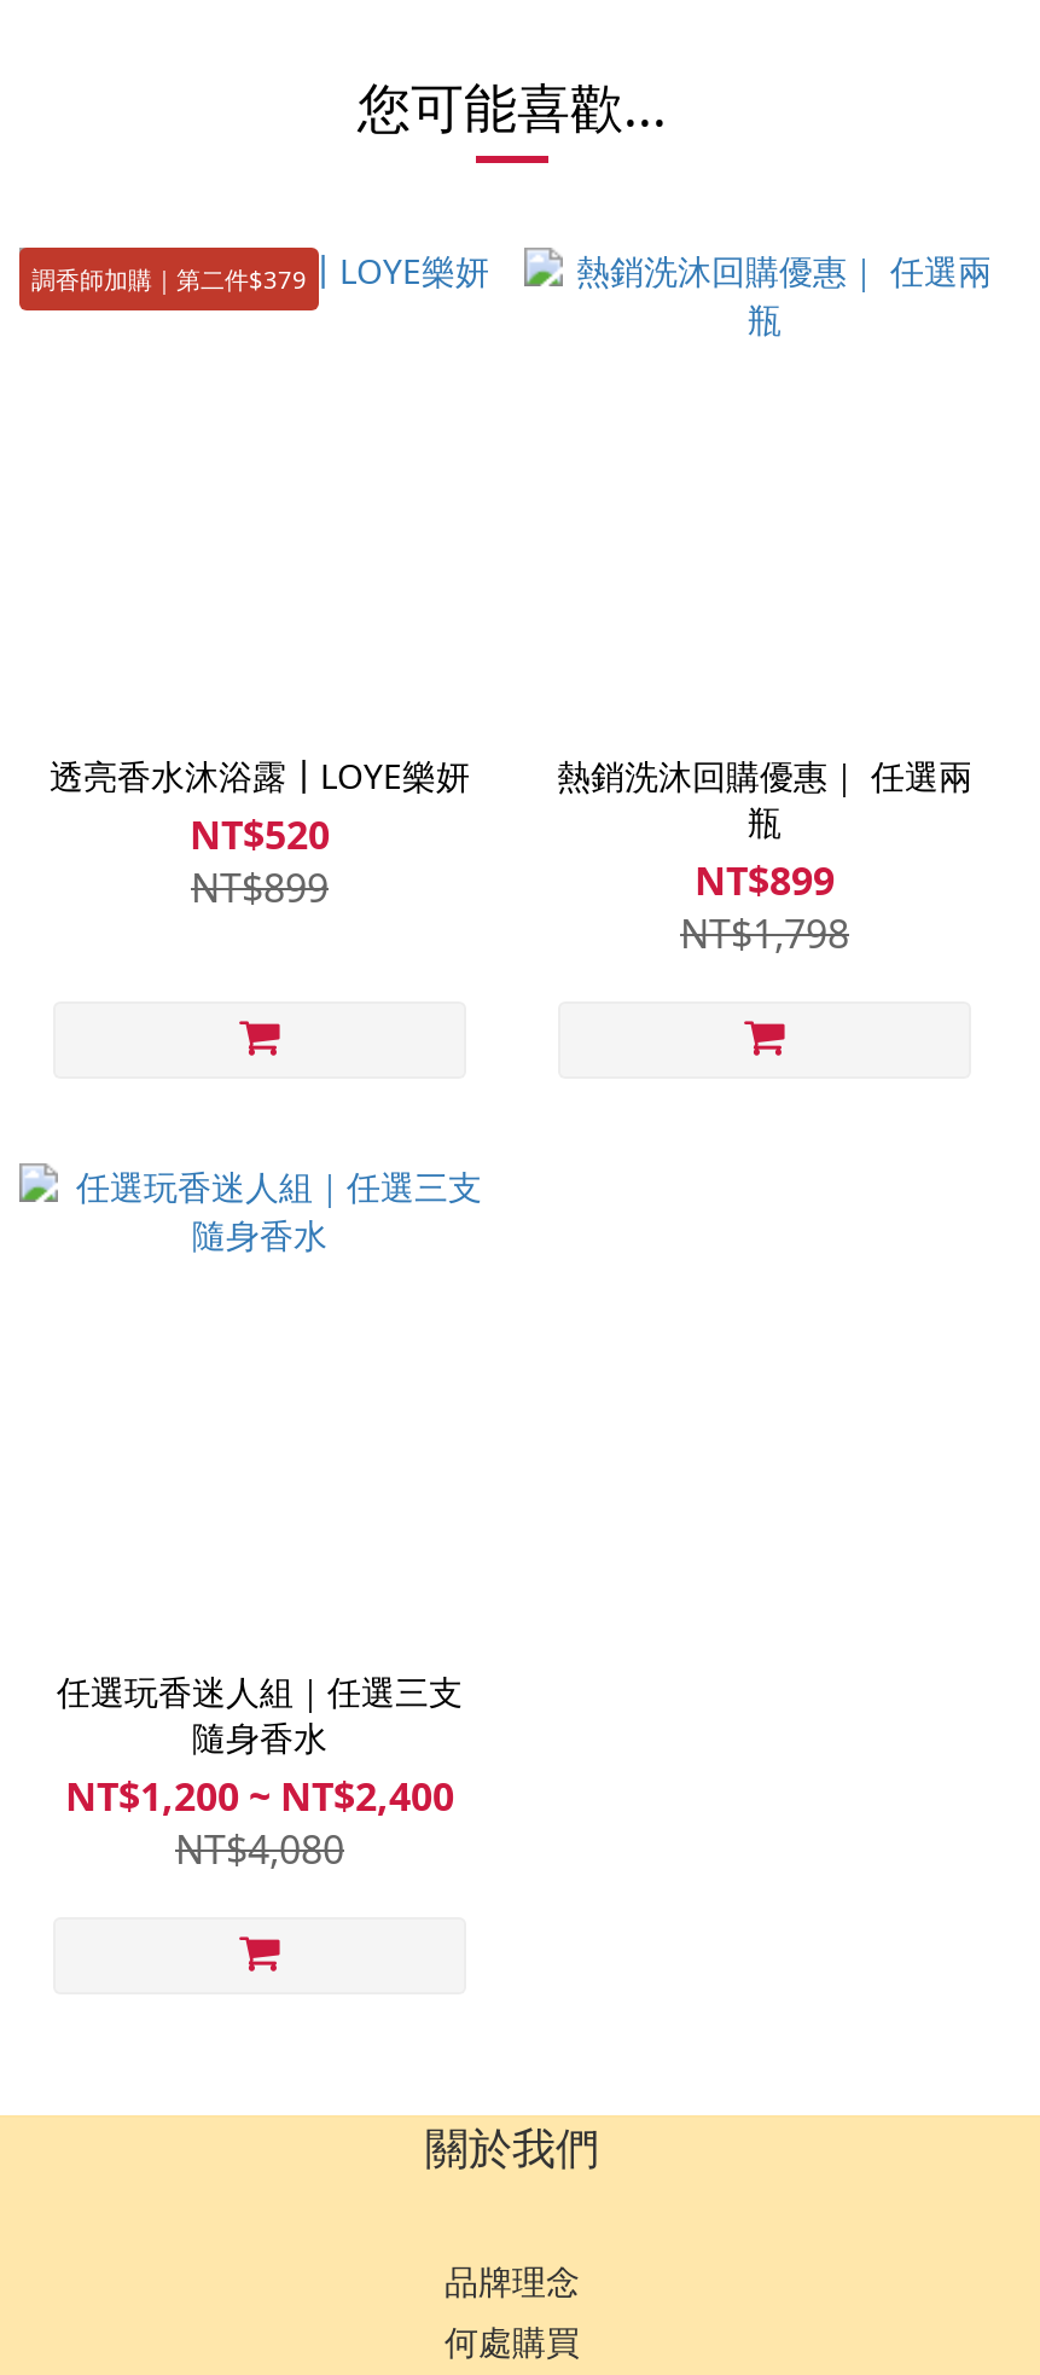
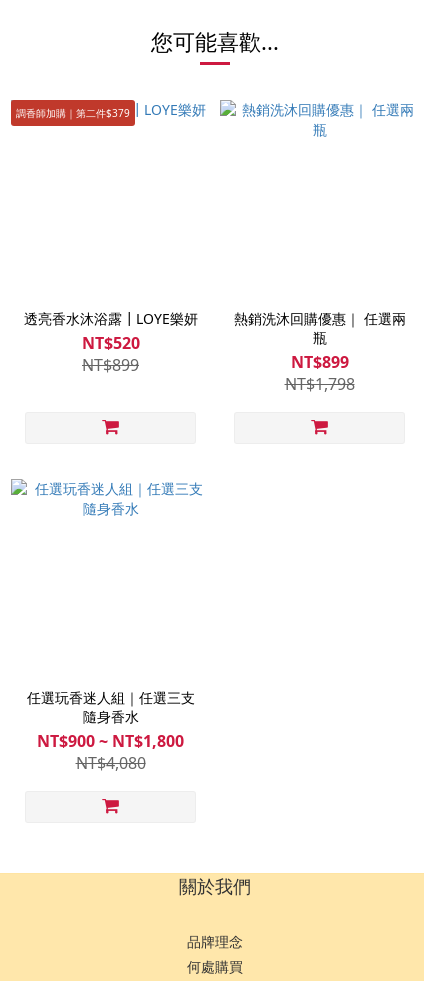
- NT$1,200 ~ NT$2,400
+ NT$900 ~ NT$1,800
